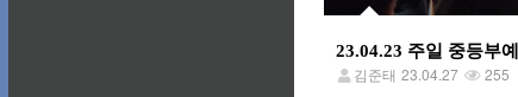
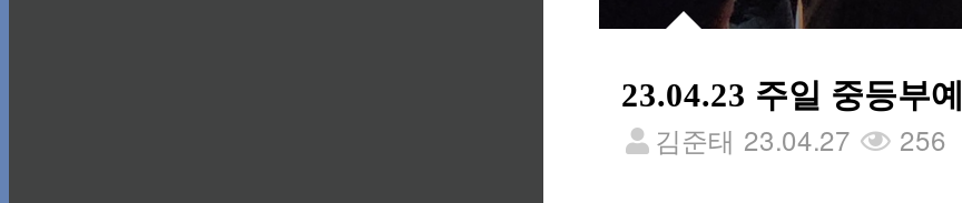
- 김준태 23.04.27 255
+ 김준태 23.04.27 256
